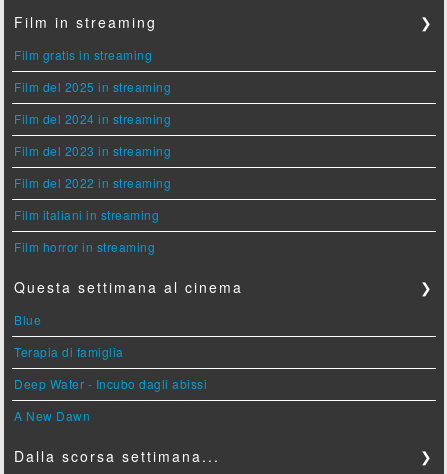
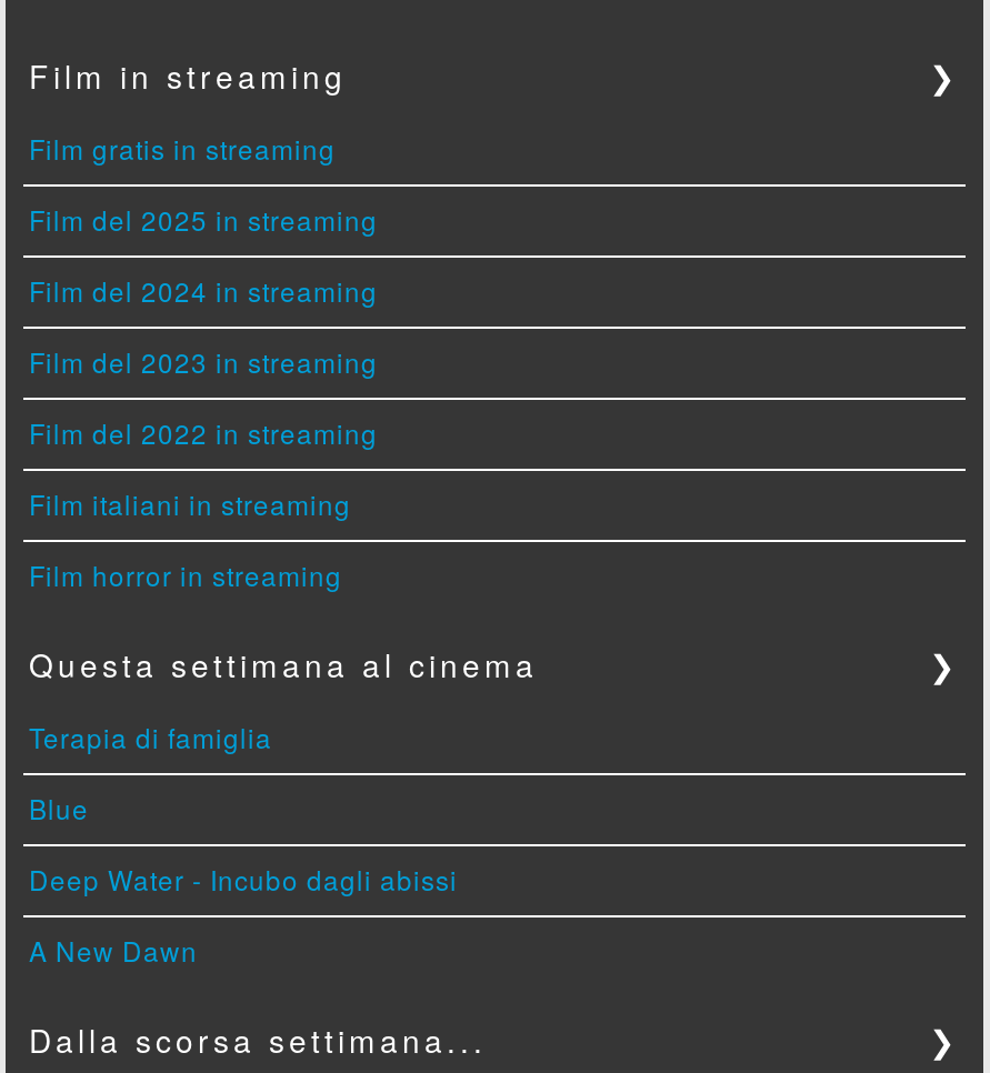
moved down: Blue

moved up: Terapia di famiglia
